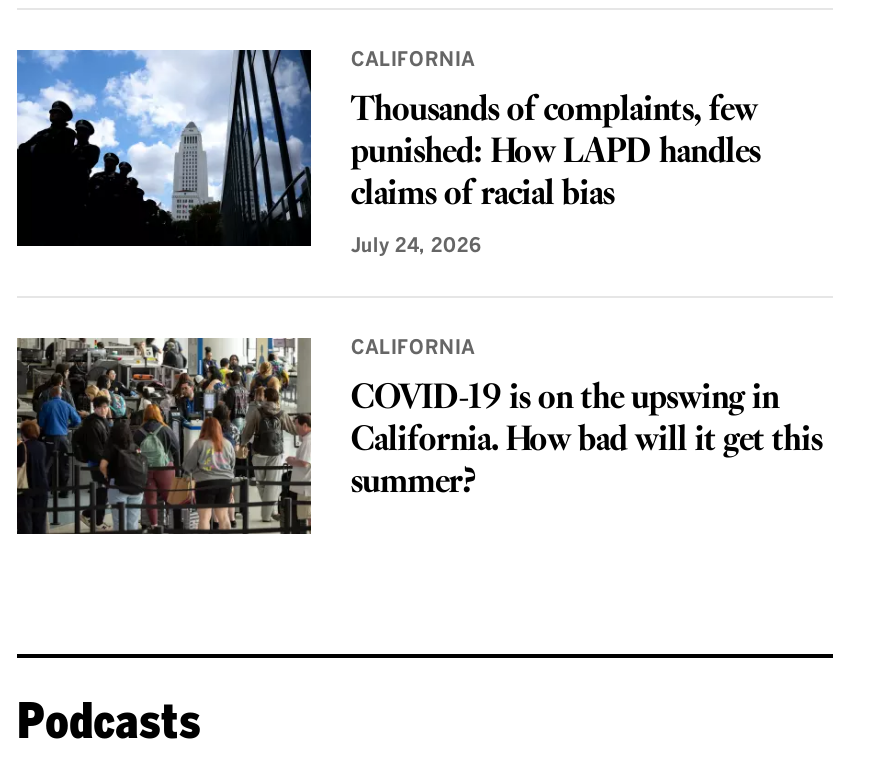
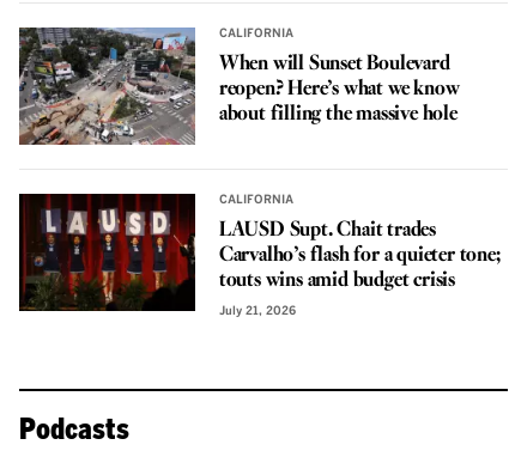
- [image]
- Thousands of complaints, few
- punished: How LAPD handles
- claims of racial bias
- July 24, 2026
+ [image]
+ When will Sunset Boulevard
+ reopen? Here’s what we know
+ about filling the massive hole

- [image]
- COVID-19 is on the upswing in
- California. How bad will it get this
- summer?
+ [image]
+ LAUSD Supt. Chait trades
+ Carvalho’s flash for a quieter tone;
+ touts wins amid budget crisis
+ July 21, 2026
